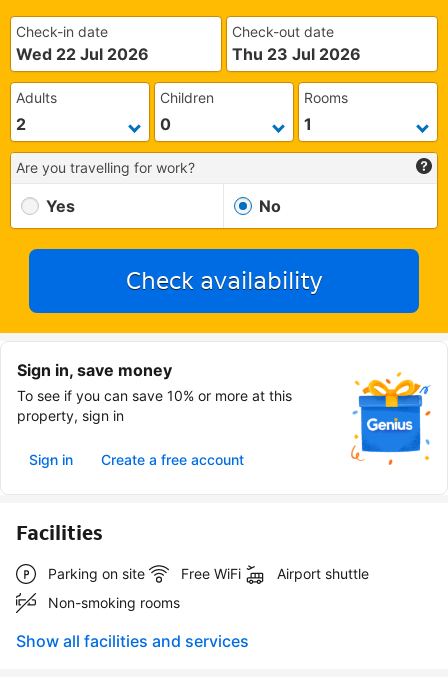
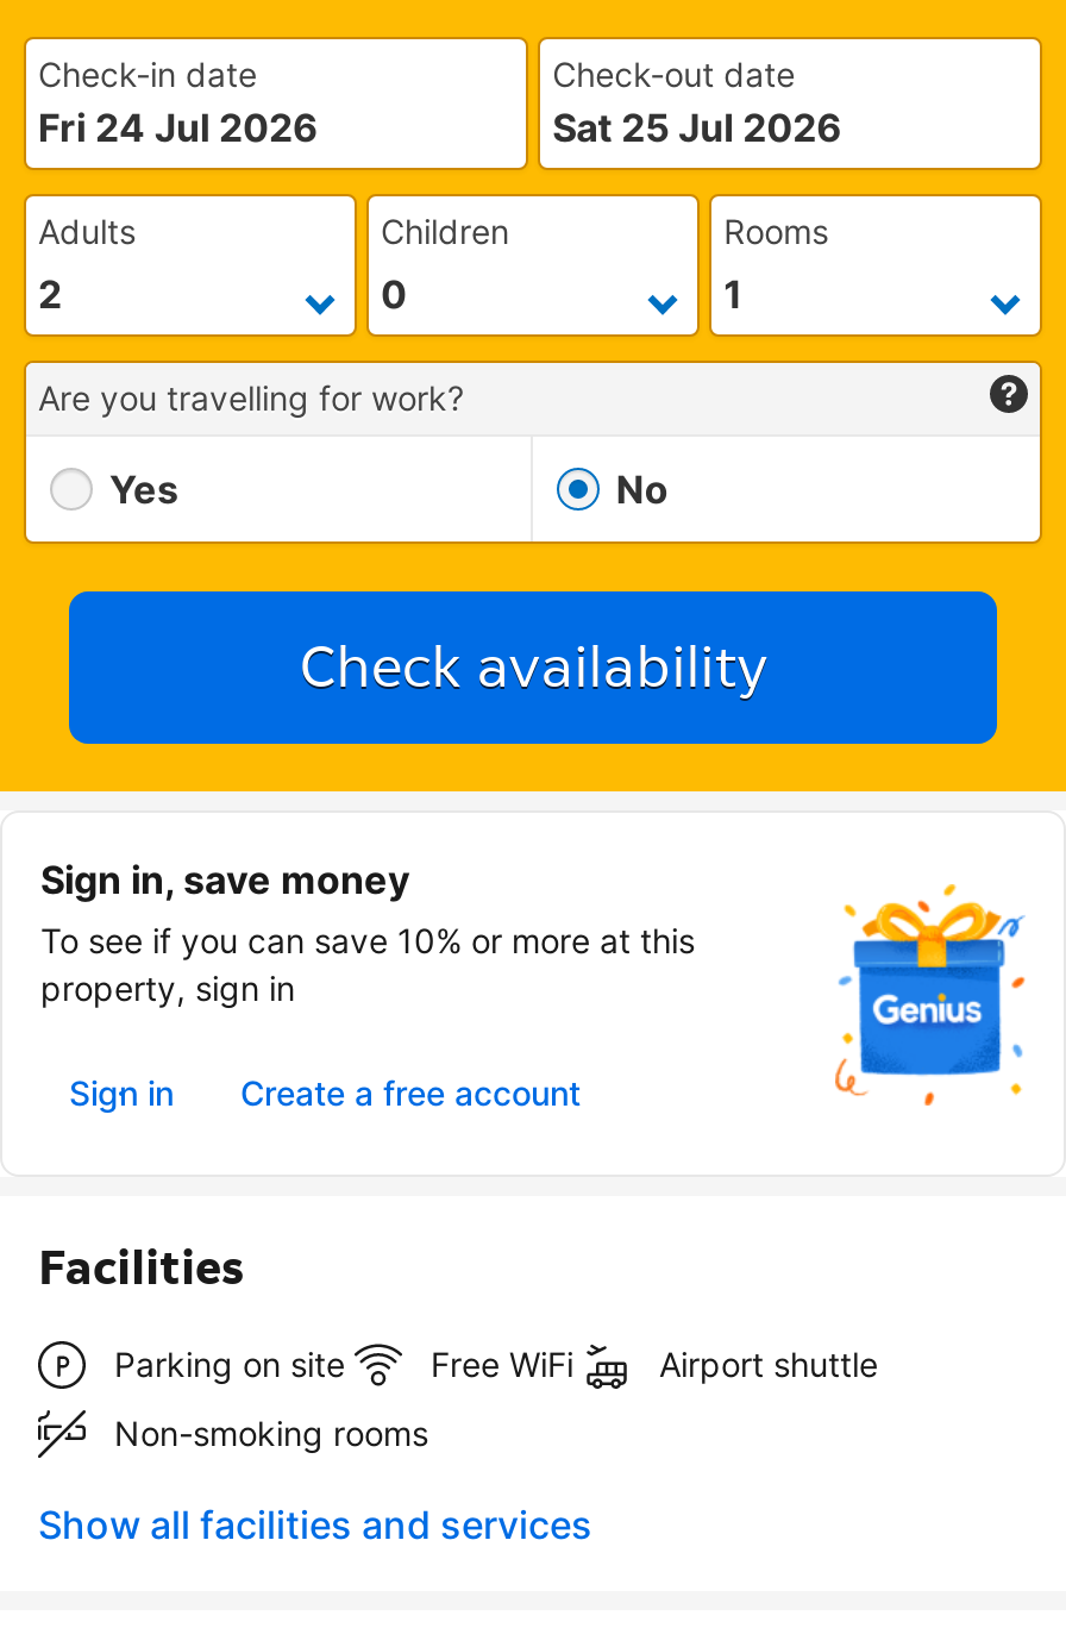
- Wed 22 Jul 2026
+ Fri 24 Jul 2026

- Thu 23 Jul 2026
+ Sat 25 Jul 2026
